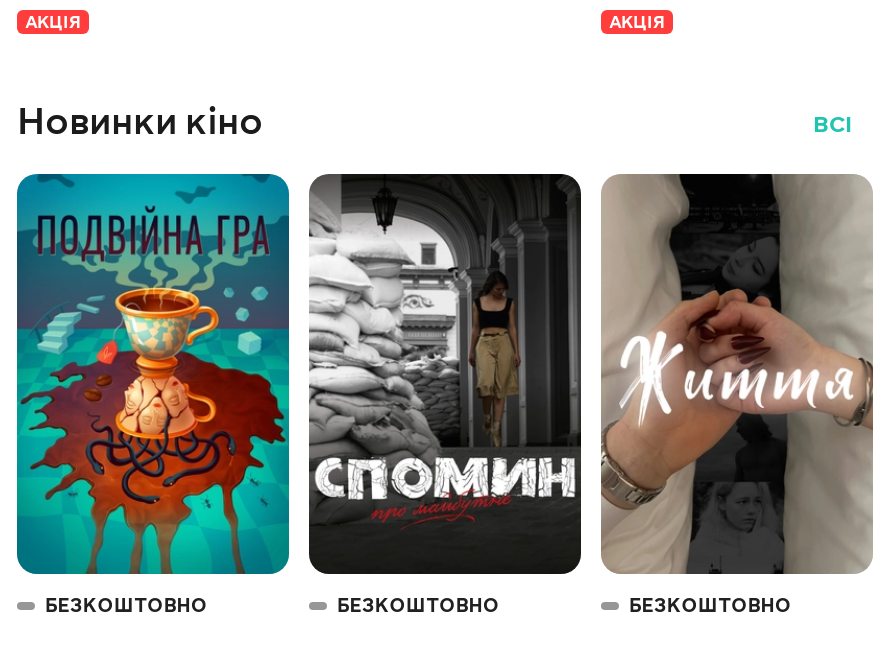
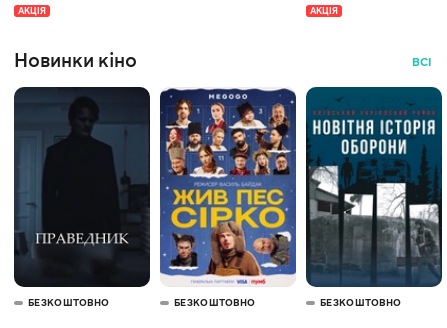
- [image]
+ [image]

- [image]
+ [image]

- [image]
+ [image]
